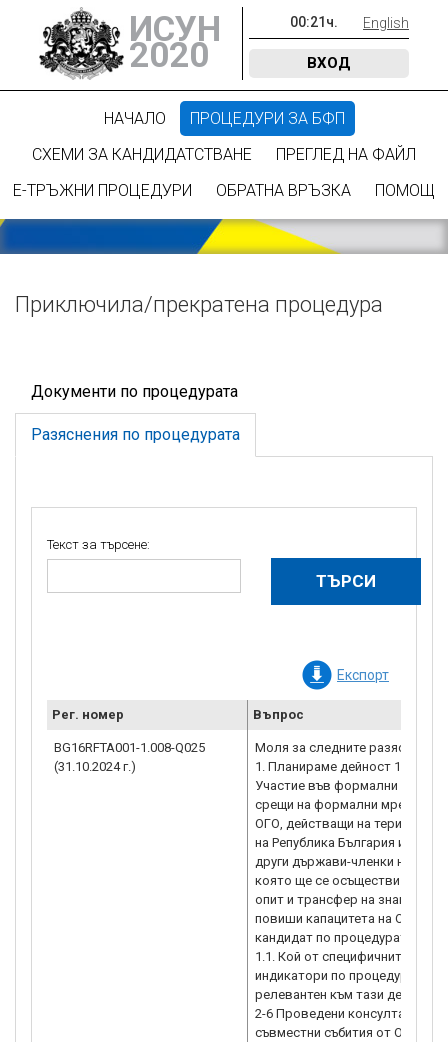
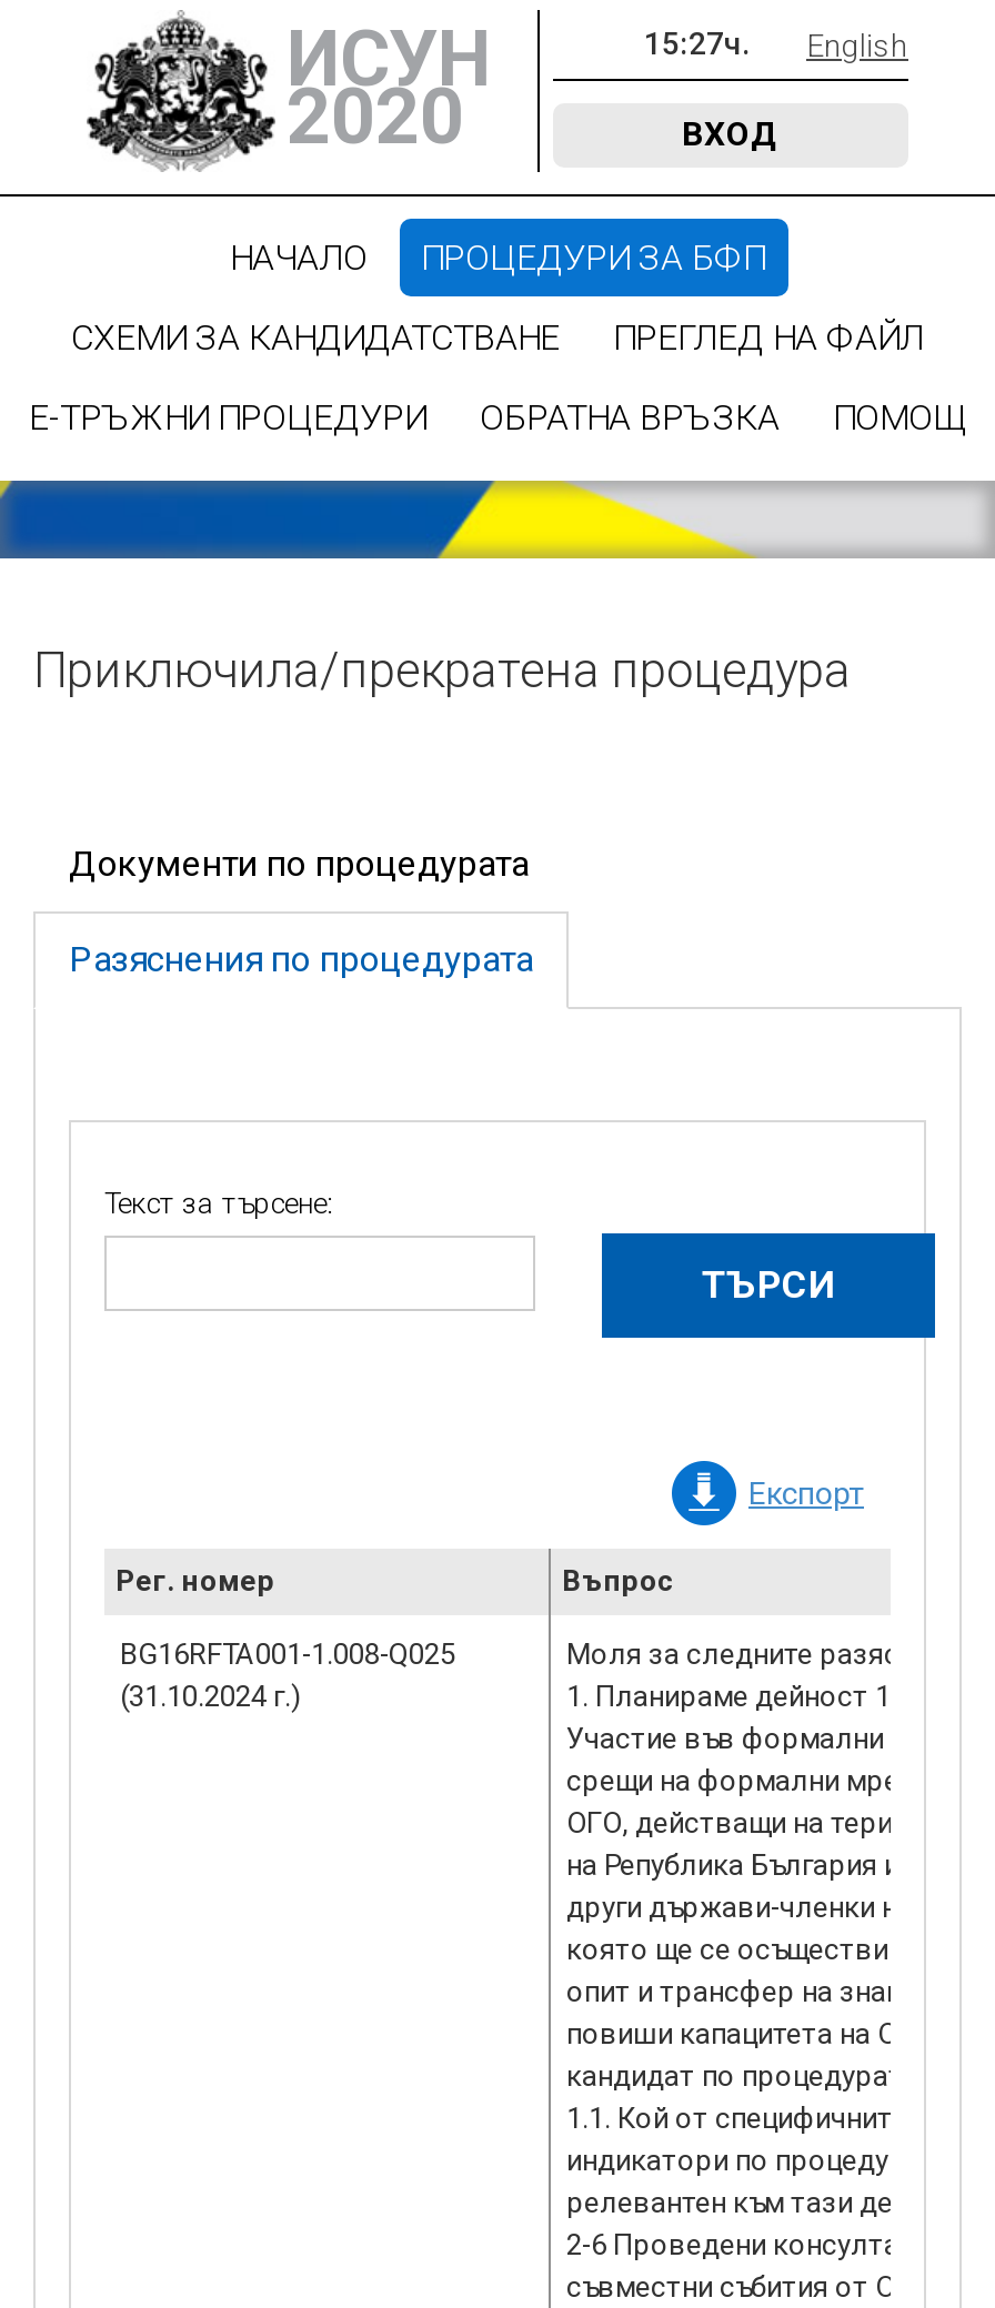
- 00:21ч. English
+ 15:27ч. English
